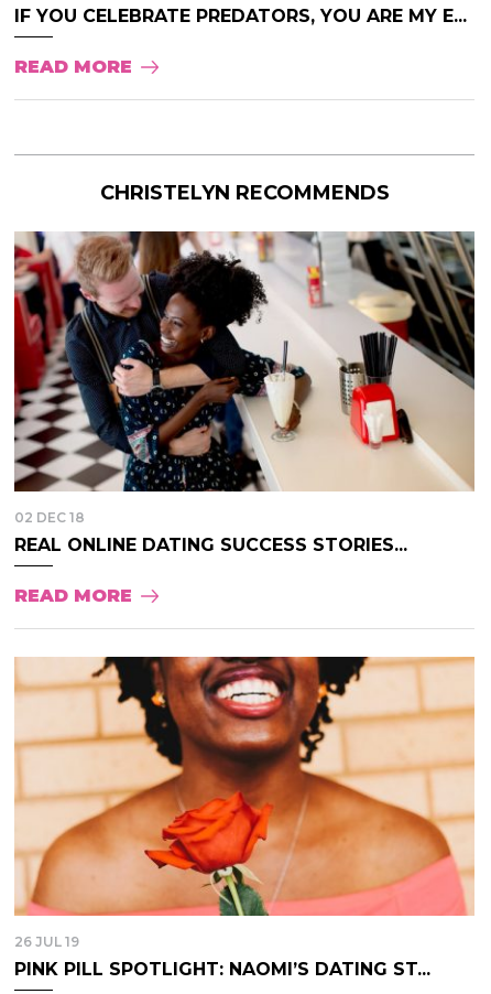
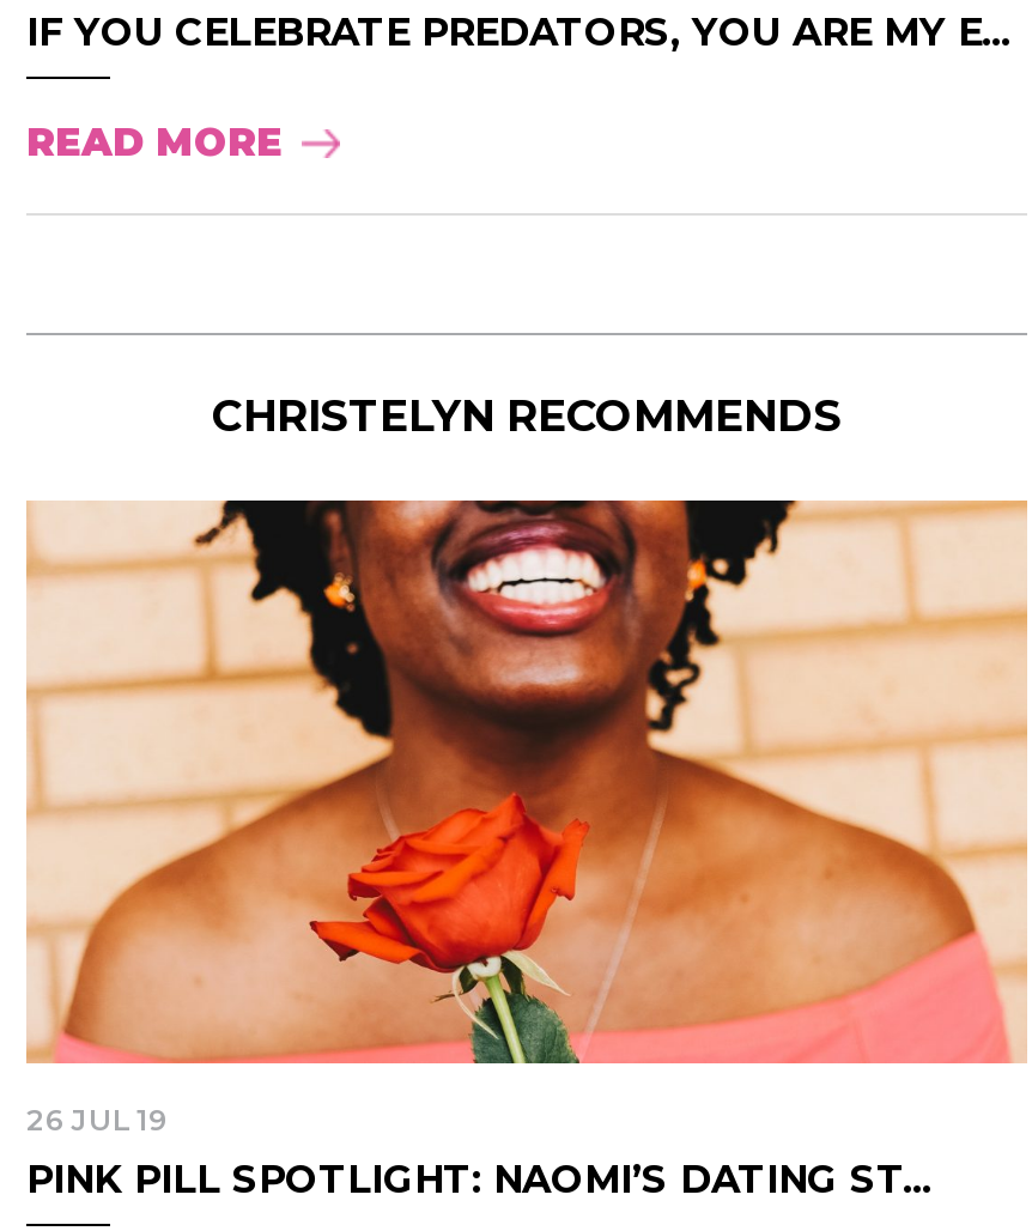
- [image]
- 02 DEC 18
- REAL ONLINE DATING SUCCESS STORIES...
- READ MORE
